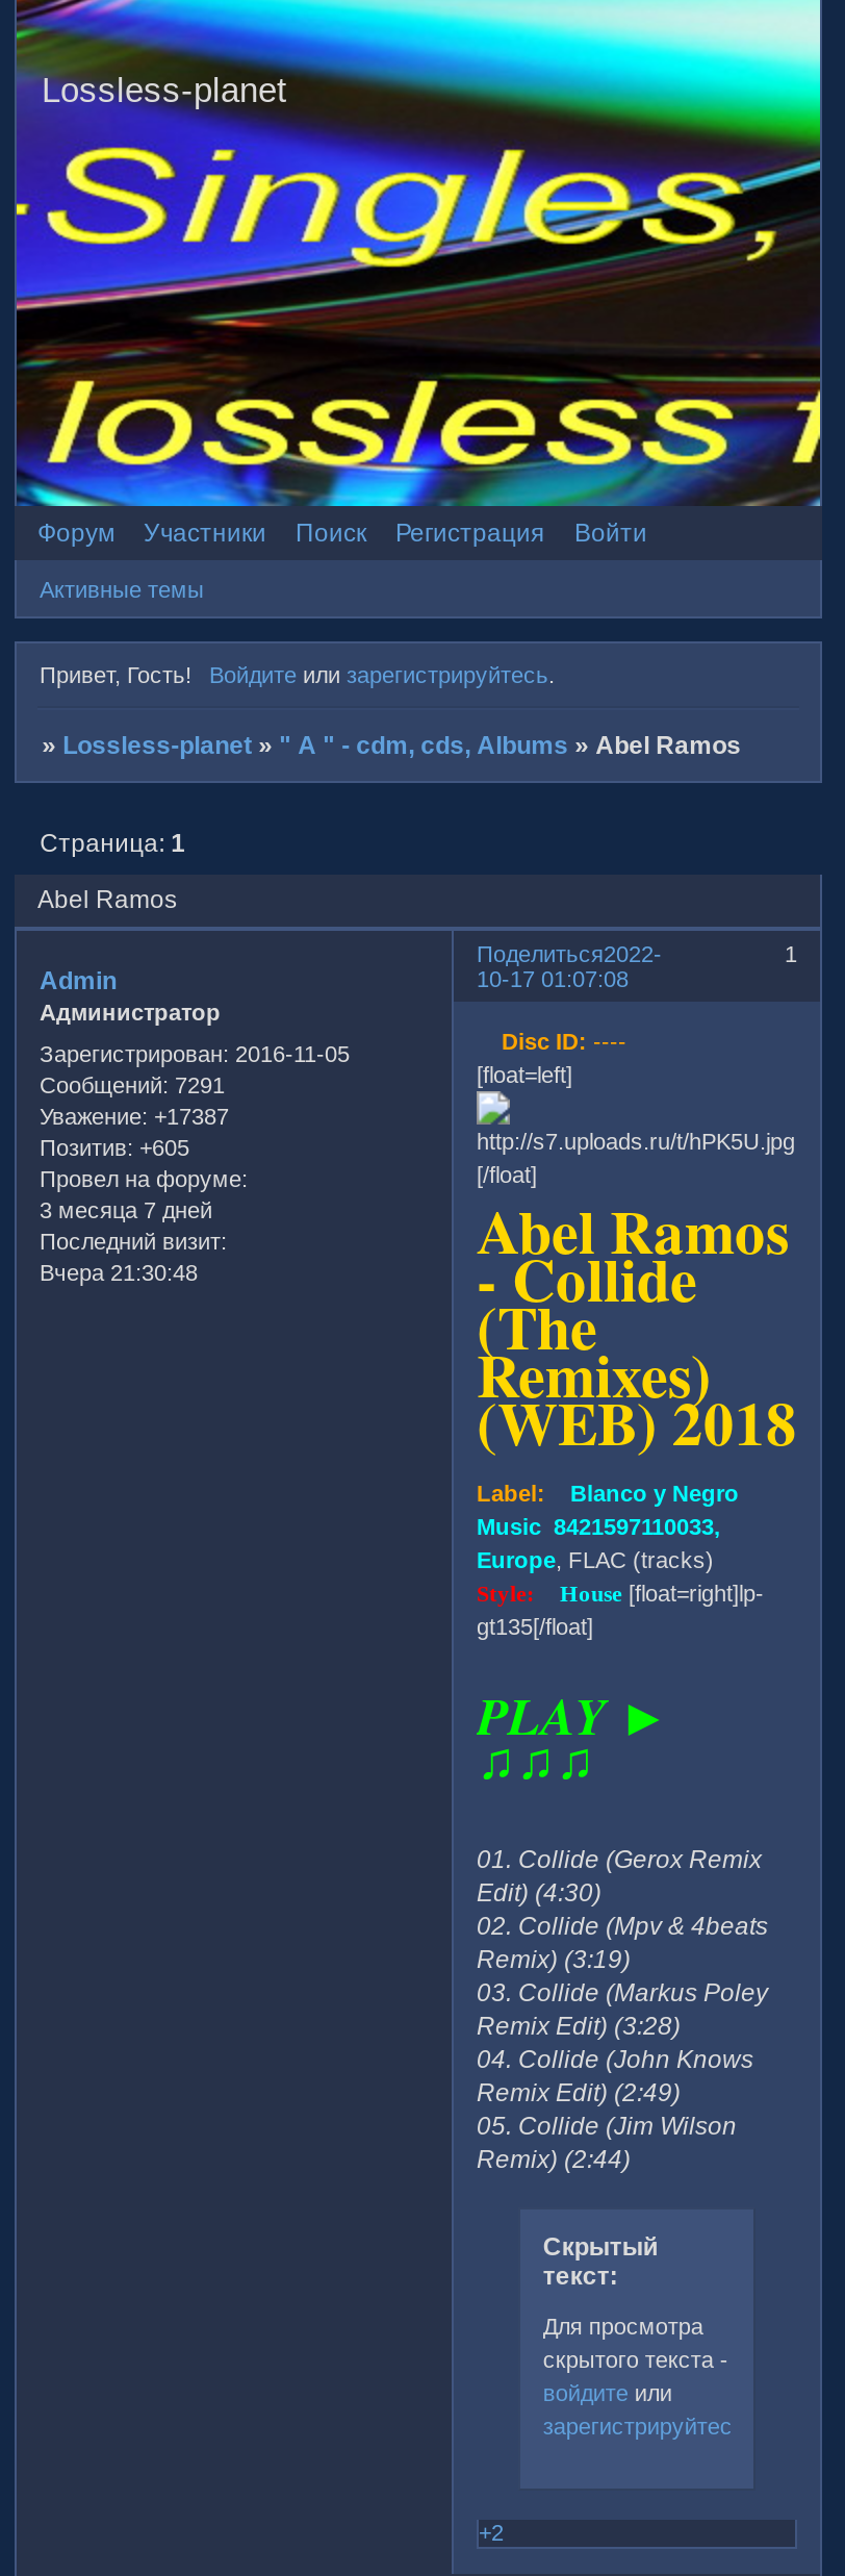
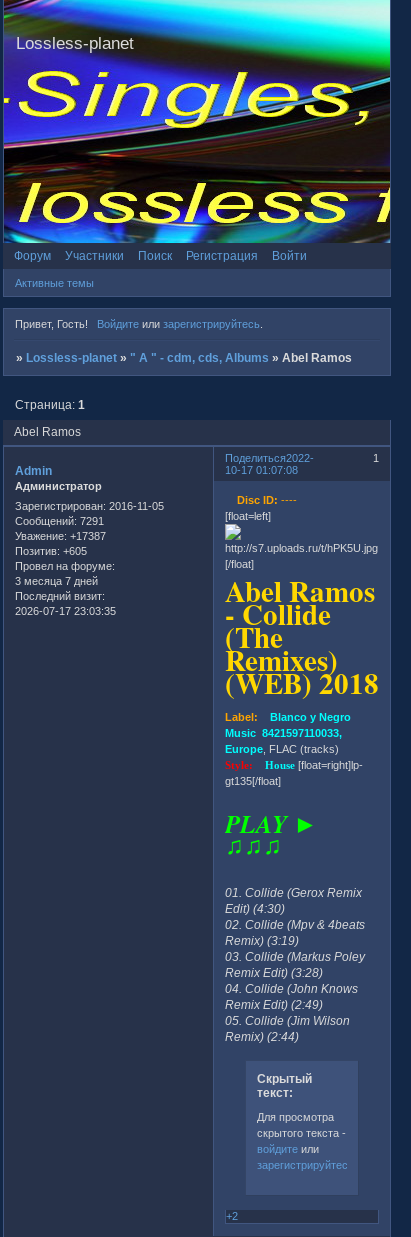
- Вчера 21:30:48
+ 2026-07-17 23:03:35
